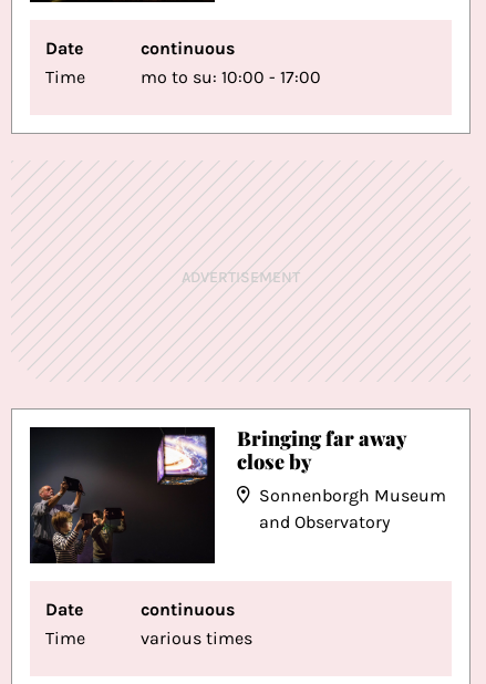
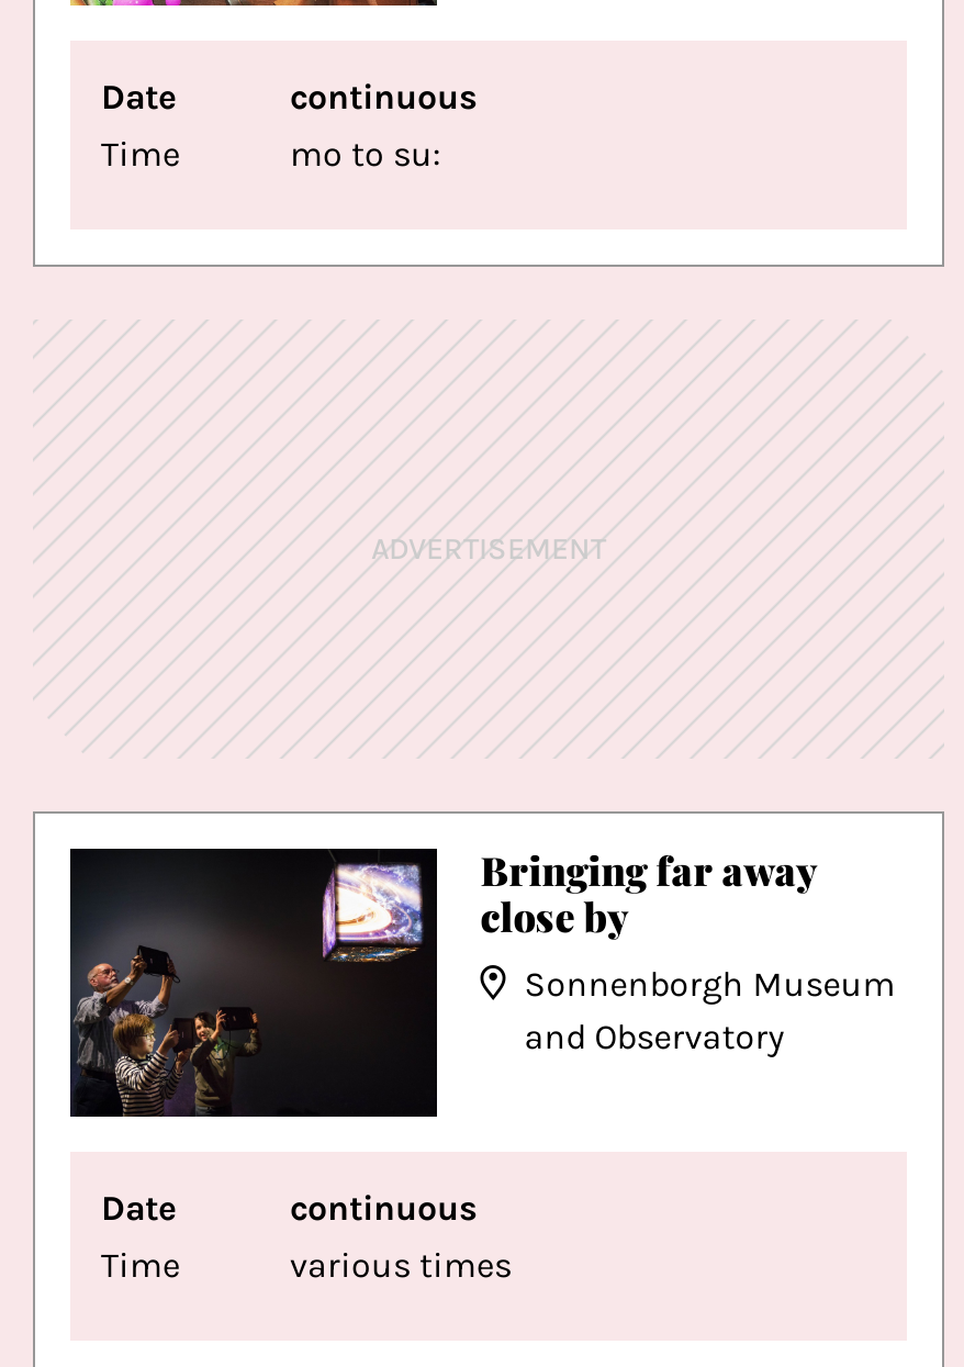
- mo to su: 10:00 - 17:00
+ mo to su:
